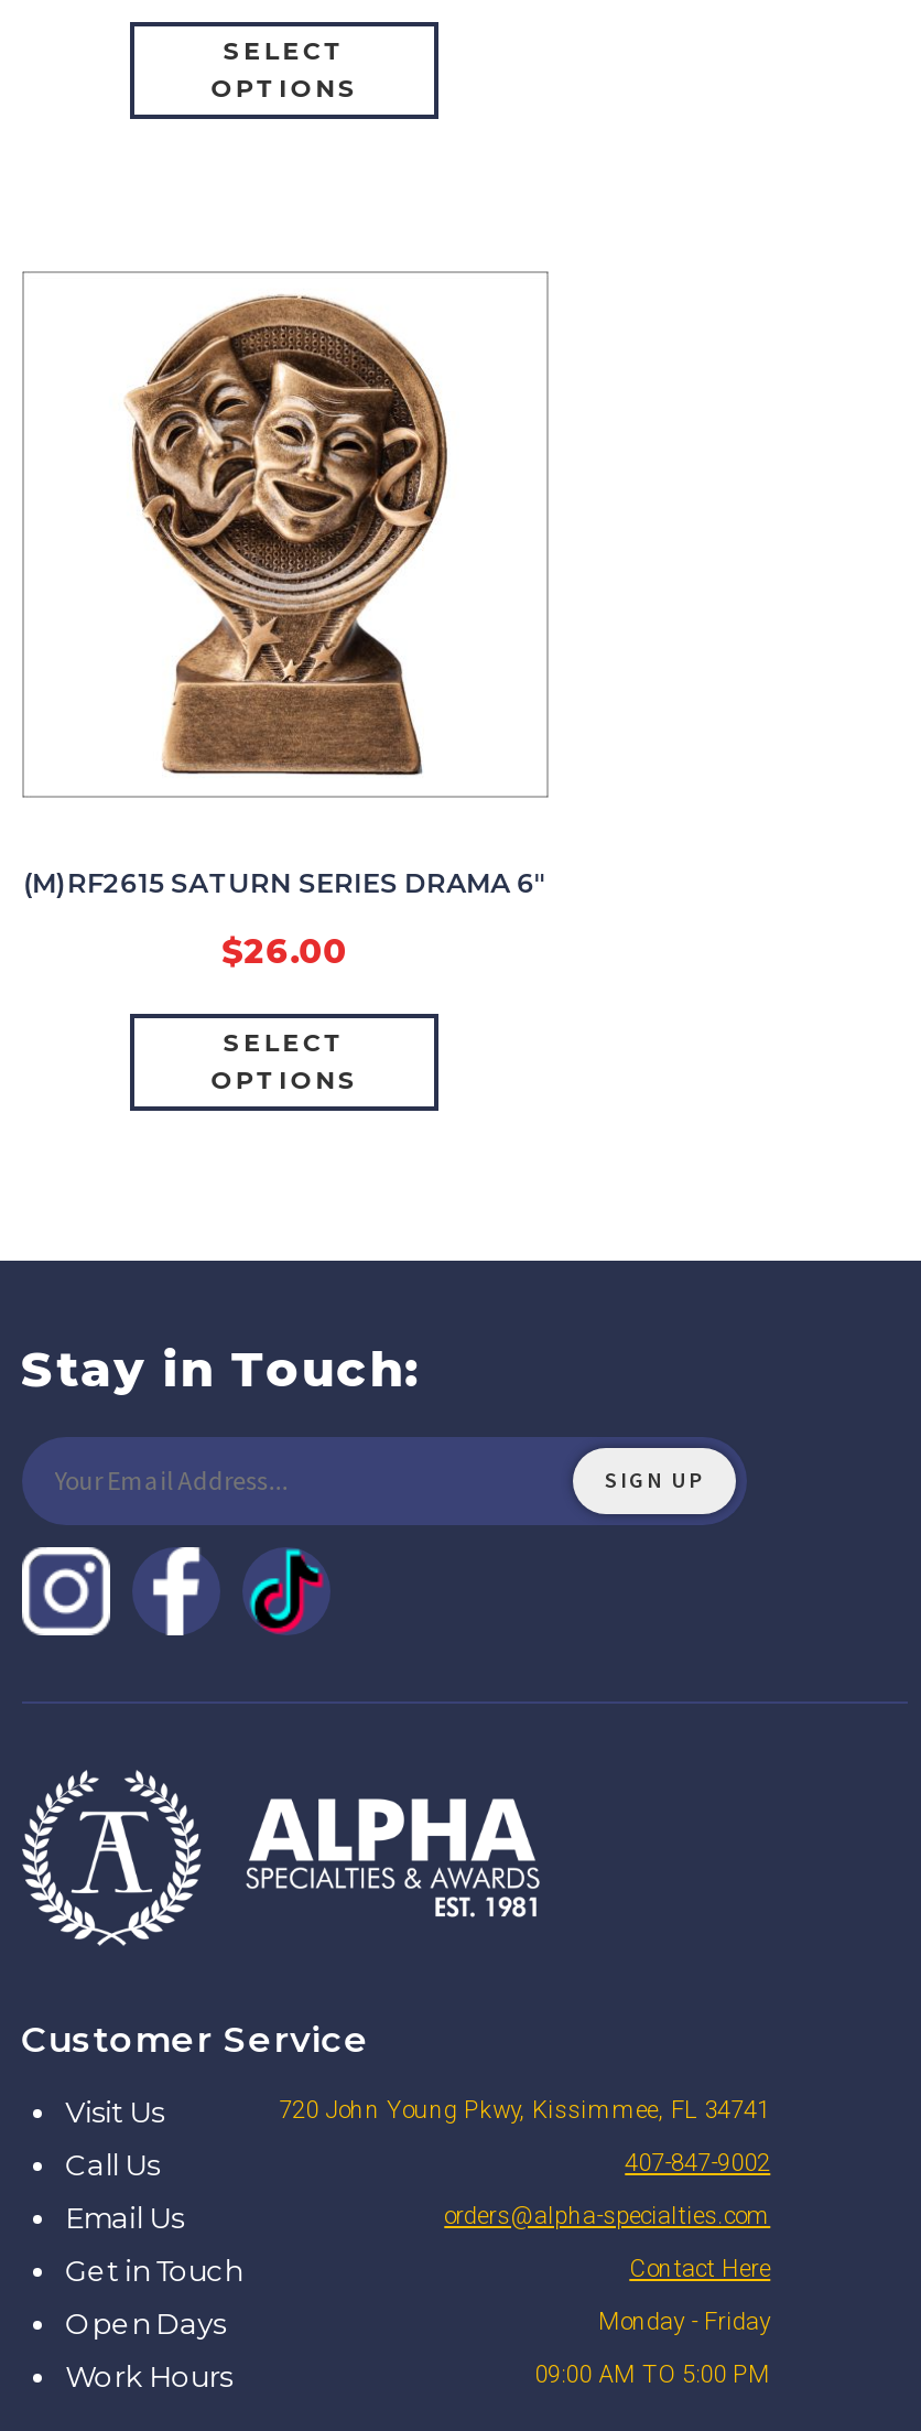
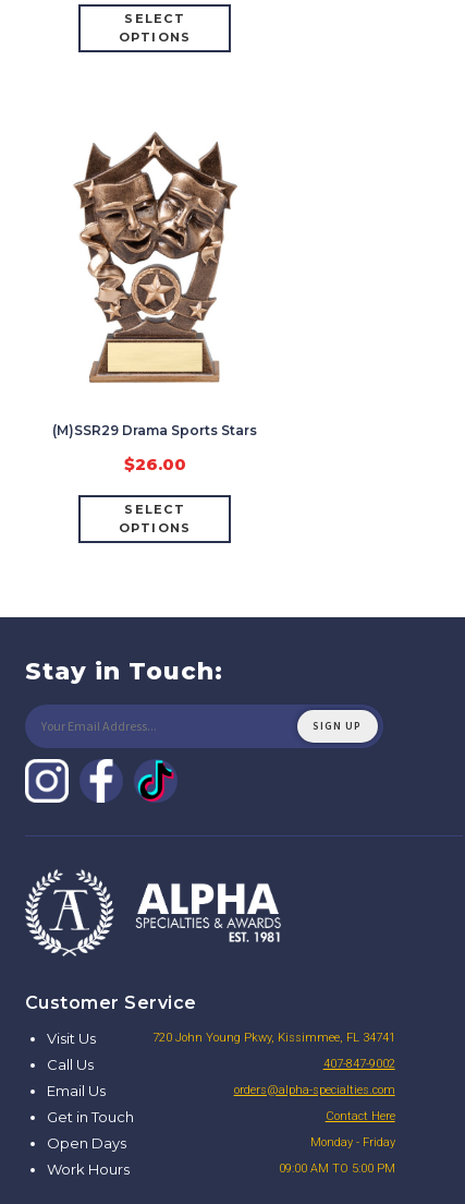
- [image]
- (M)RF2615 SATURN SERIES DRAMA 6″
+ [image]
+ (M)SSR29 Drama Sports Stars
